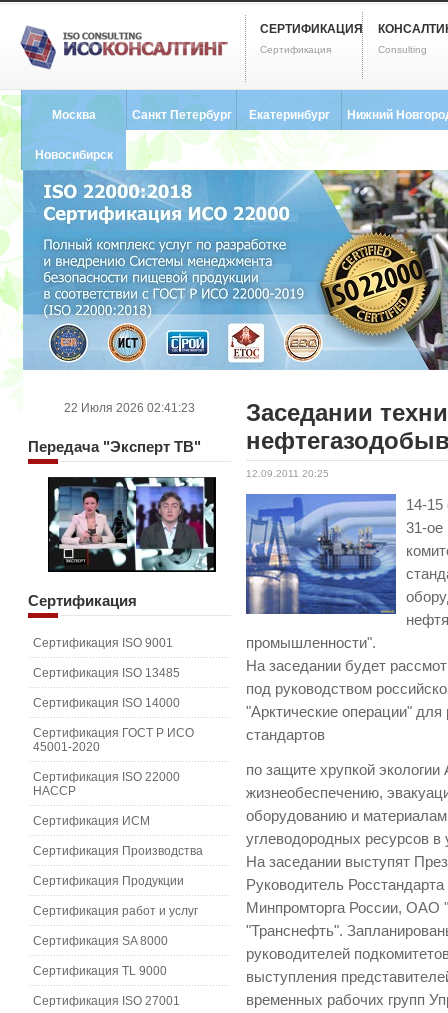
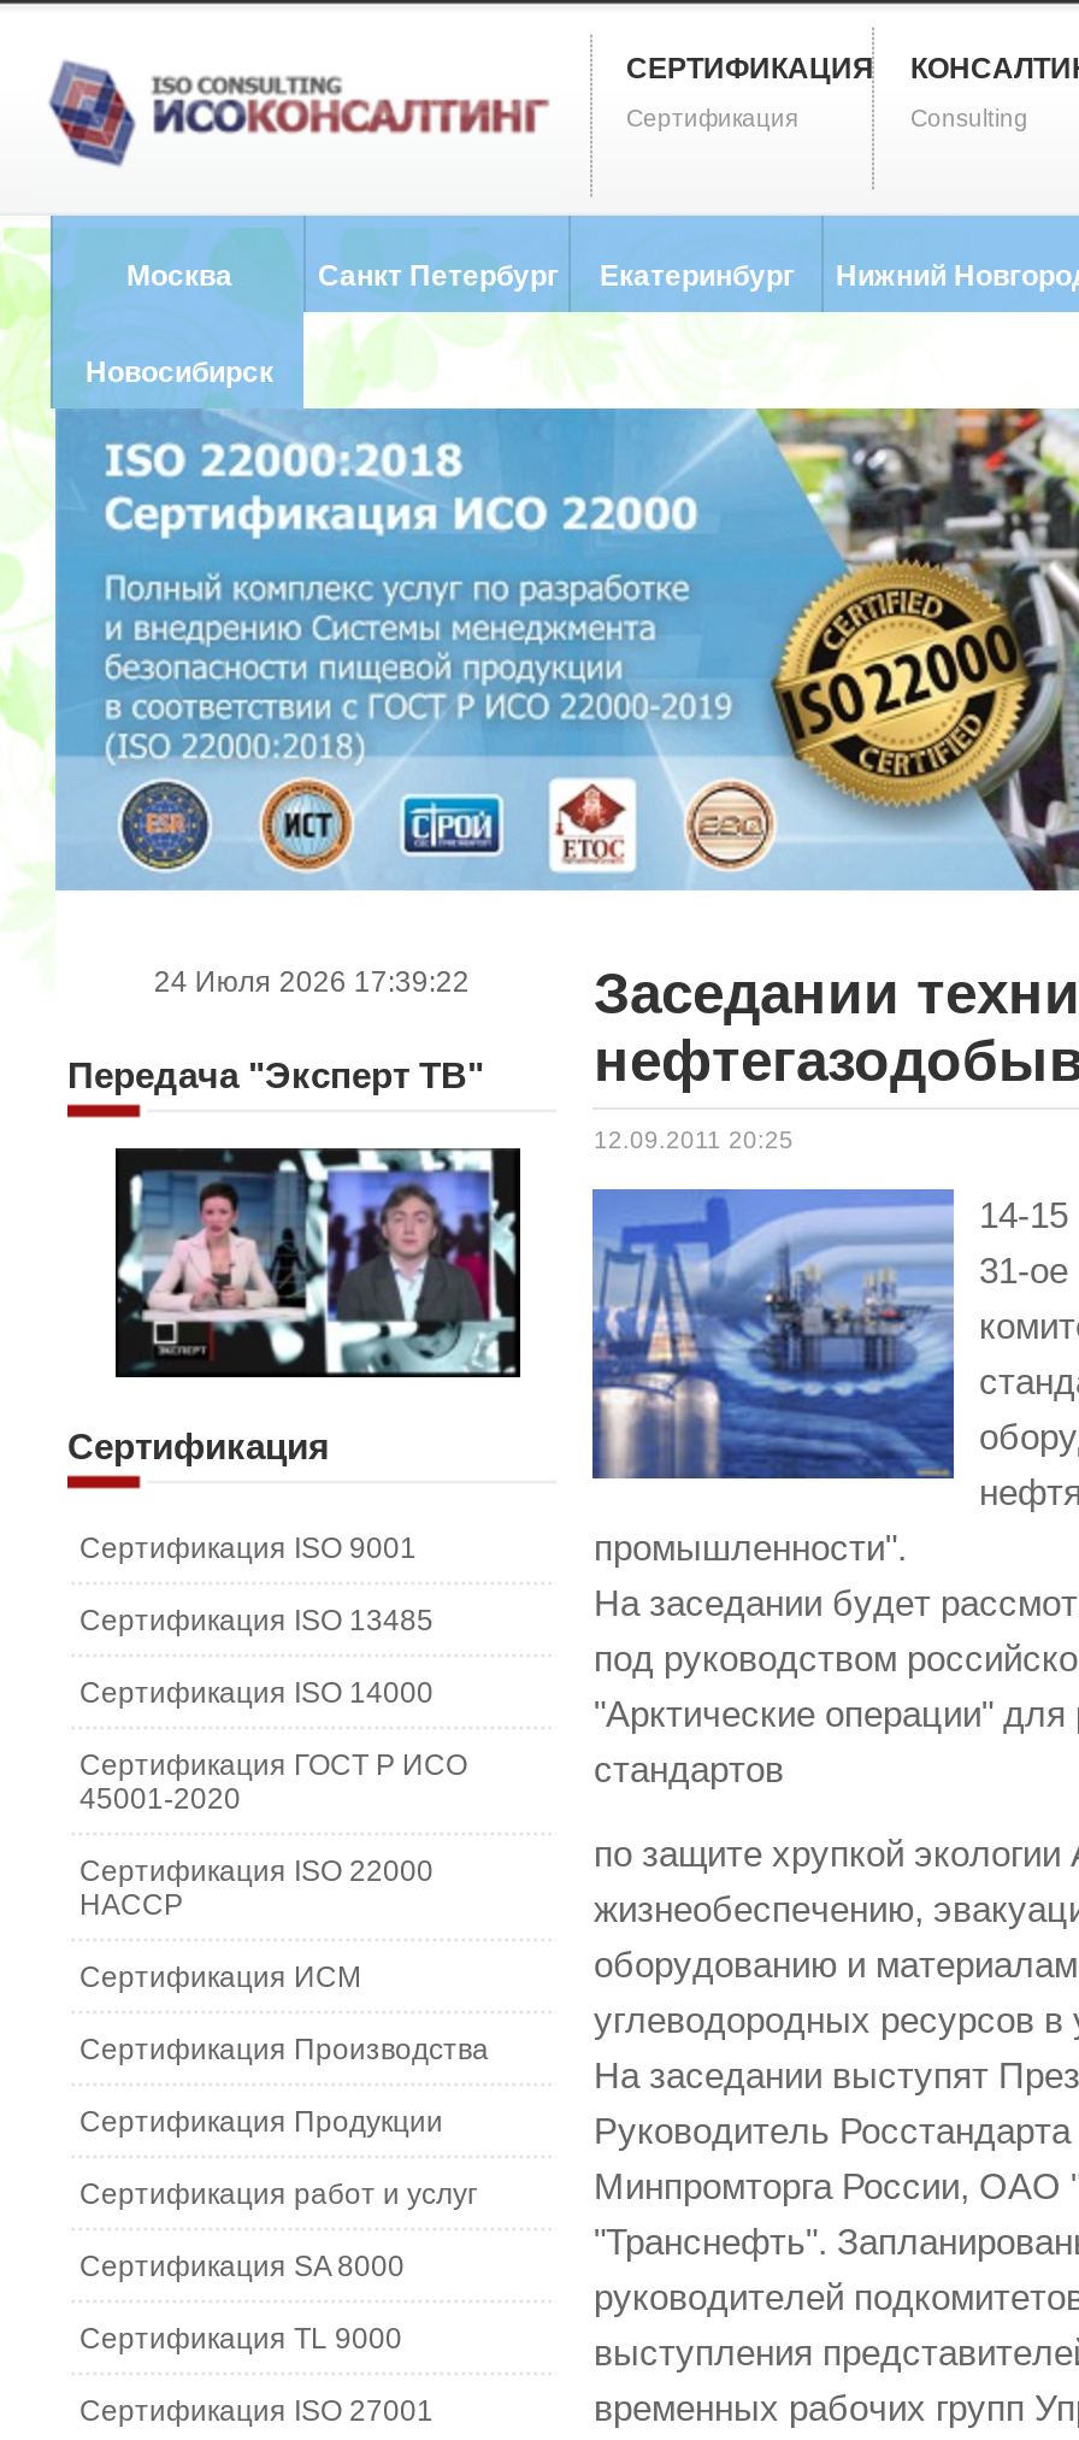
- 22 Июля 2026 02:41:23
+ 24 Июля 2026 17:39:22
